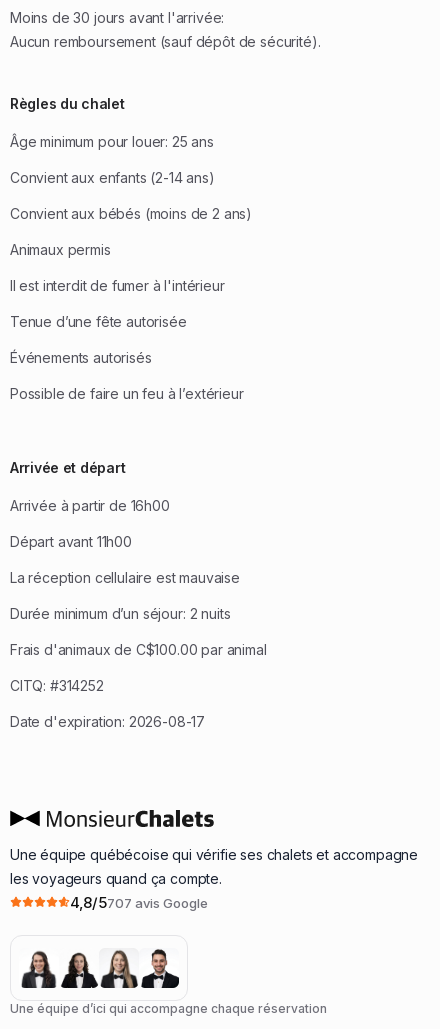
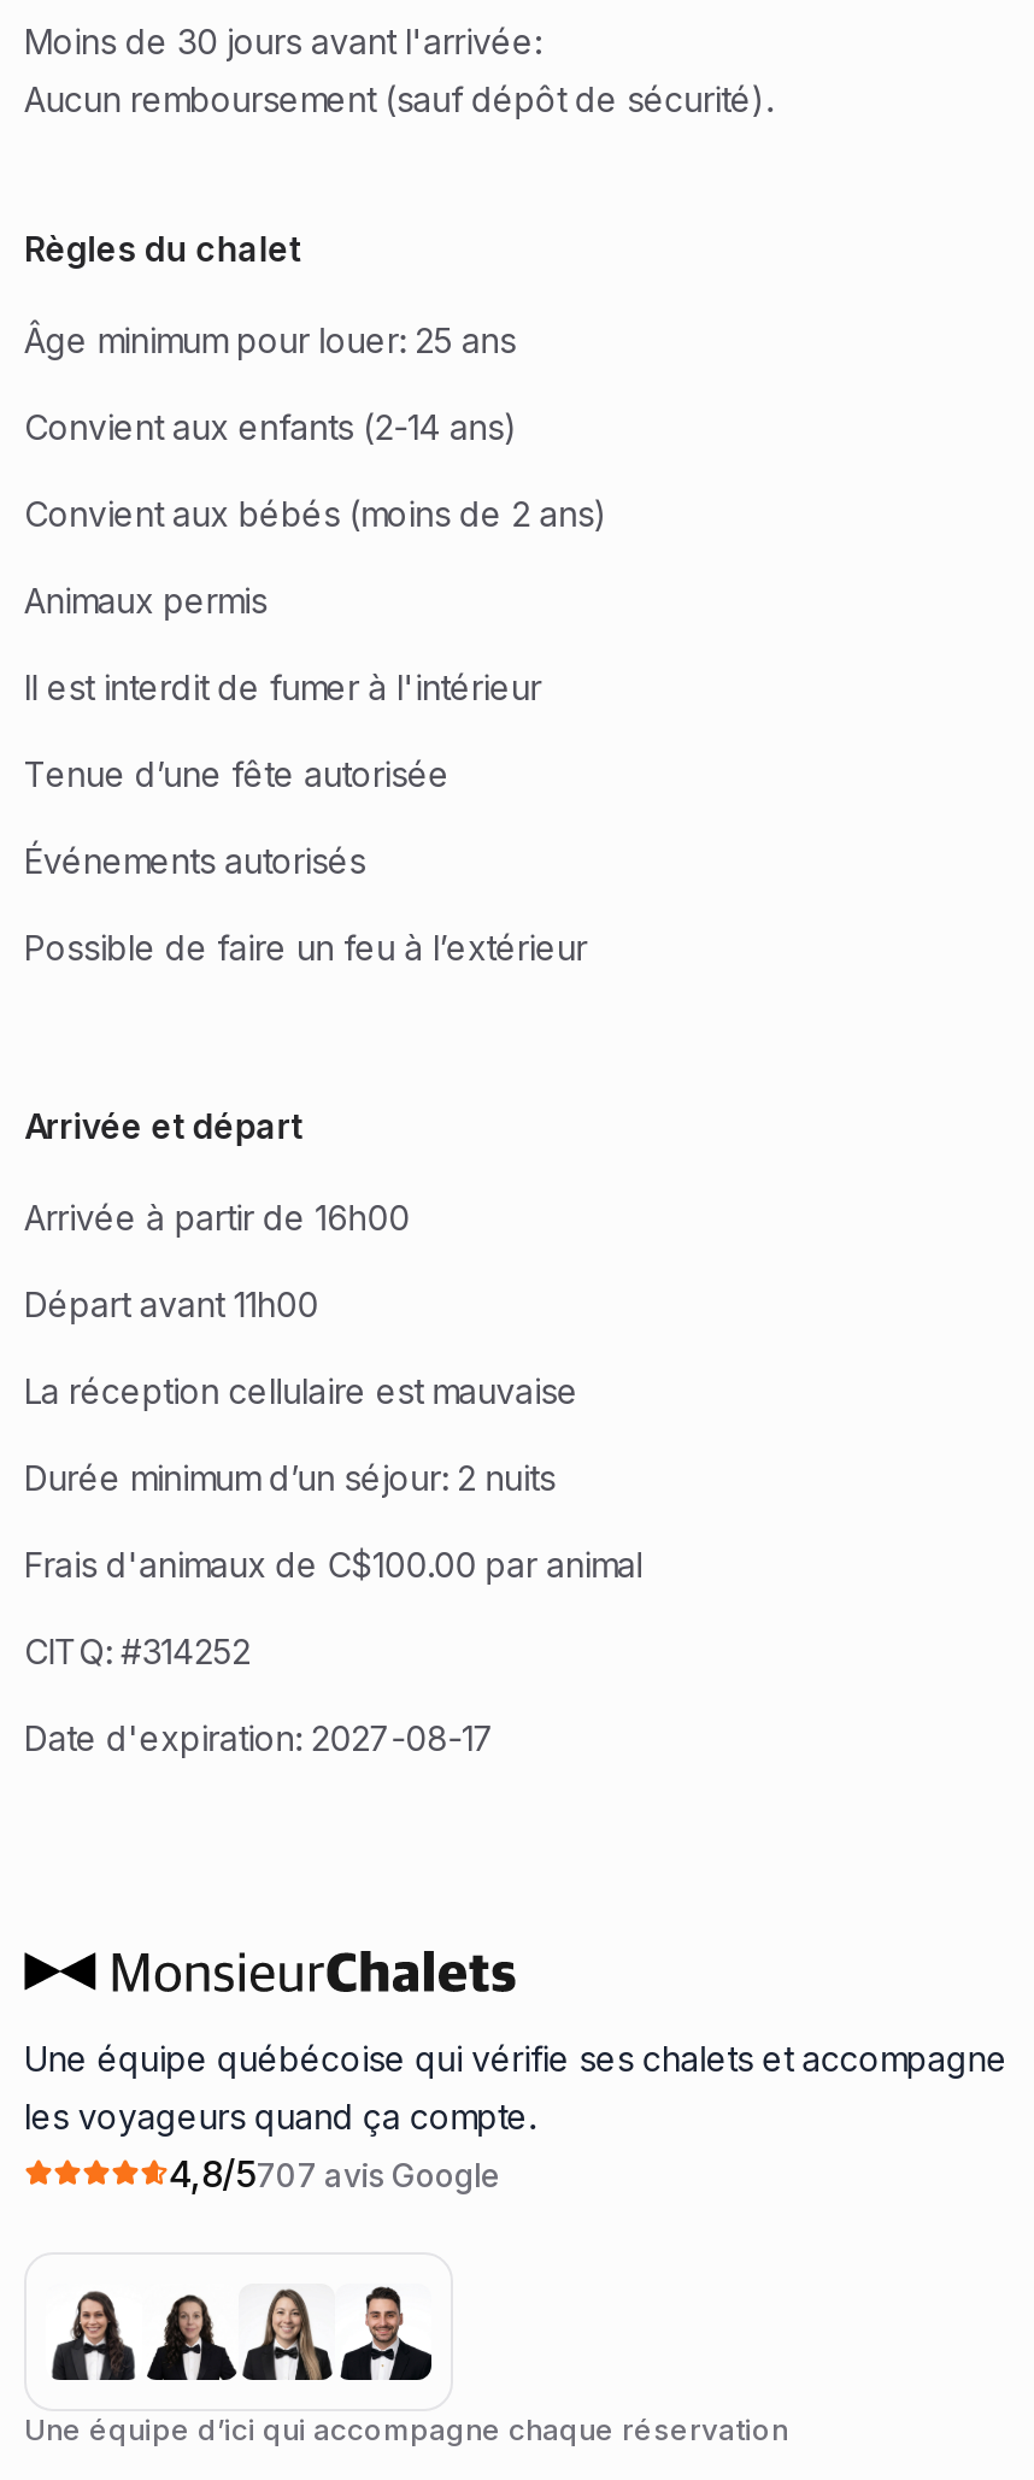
- Date d'expiration: 2026-08-17
+ Date d'expiration: 2027-08-17
